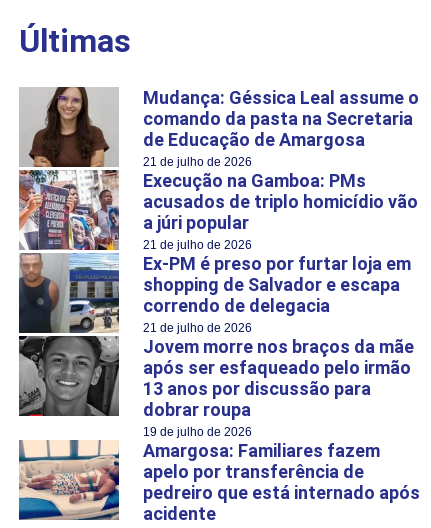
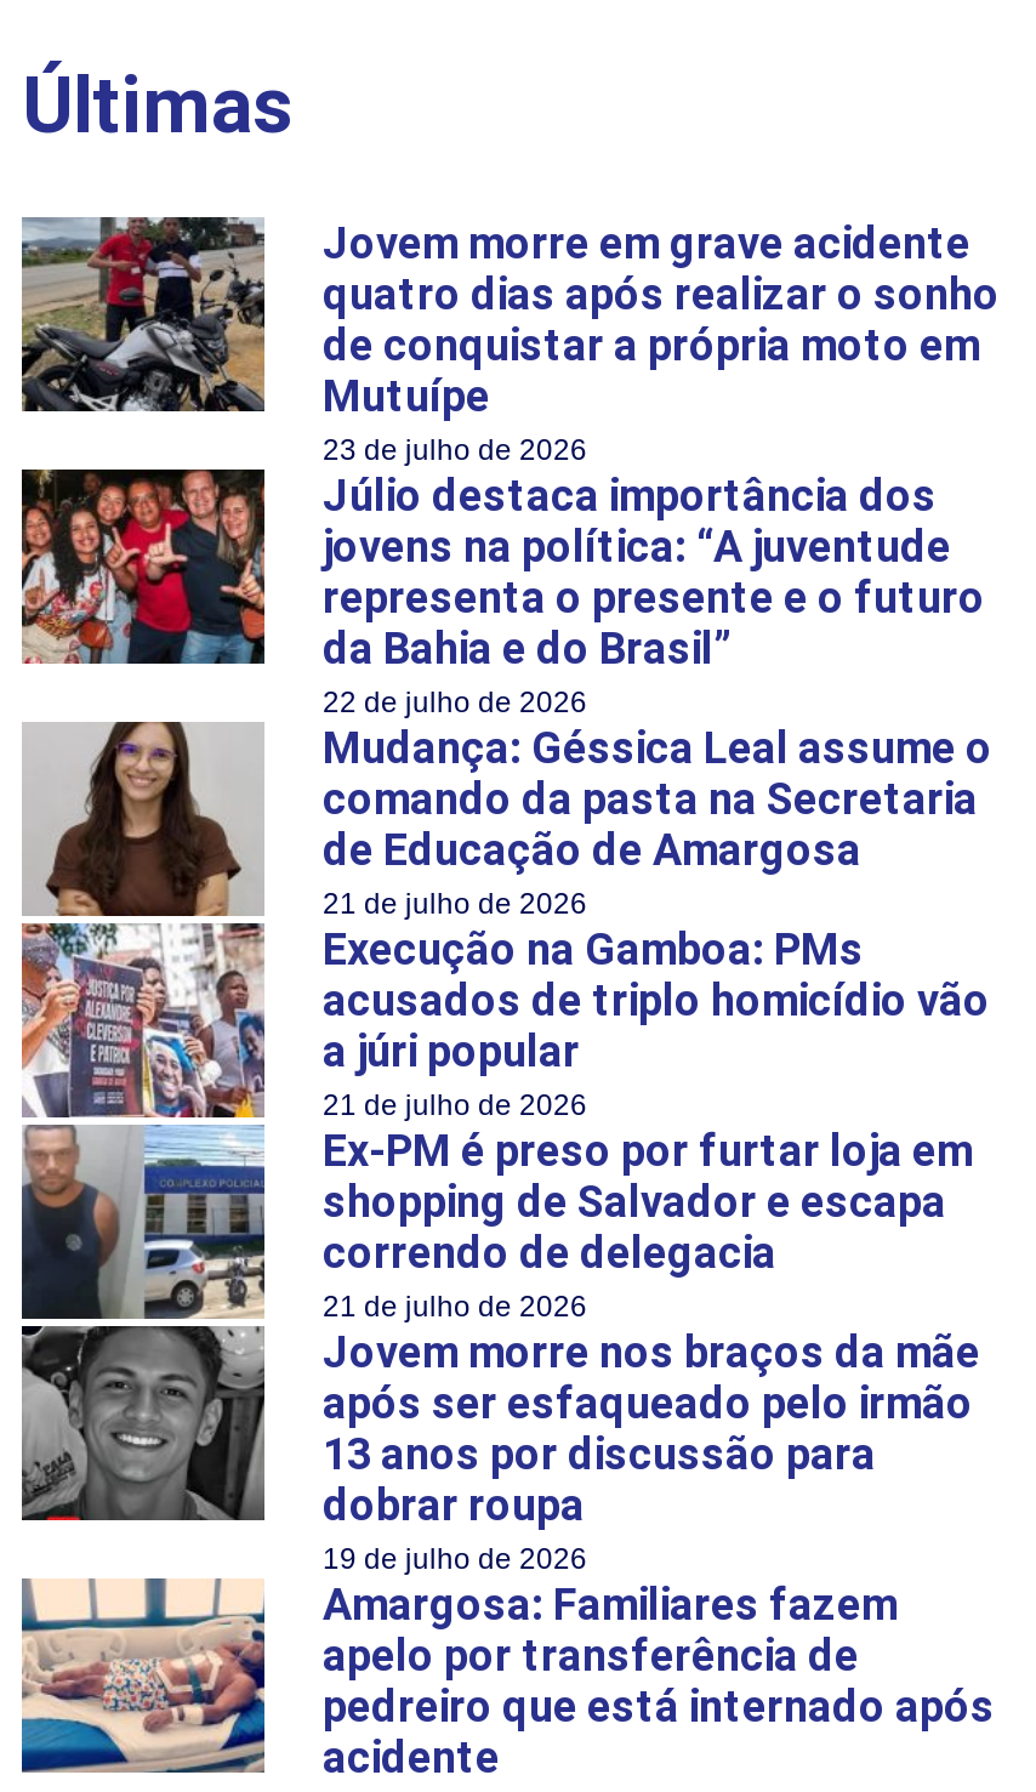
+ [image]

+ [image]
+ Jovem morre em grave acidente
+ quatro dias após realizar o sonho
+ de conquistar a própria moto em
+ Mutuípe
+ 23 de julho de 2026
+ Júlio destaca importância dos
+ jovens na política: “A juventude
+ representa o presente e o futuro
+ da Bahia e do Brasil”
+ 22 de julho de 2026
